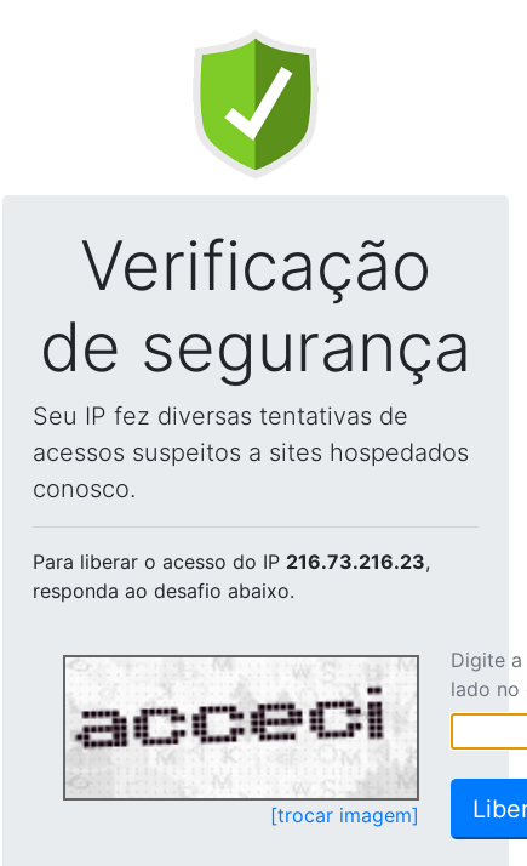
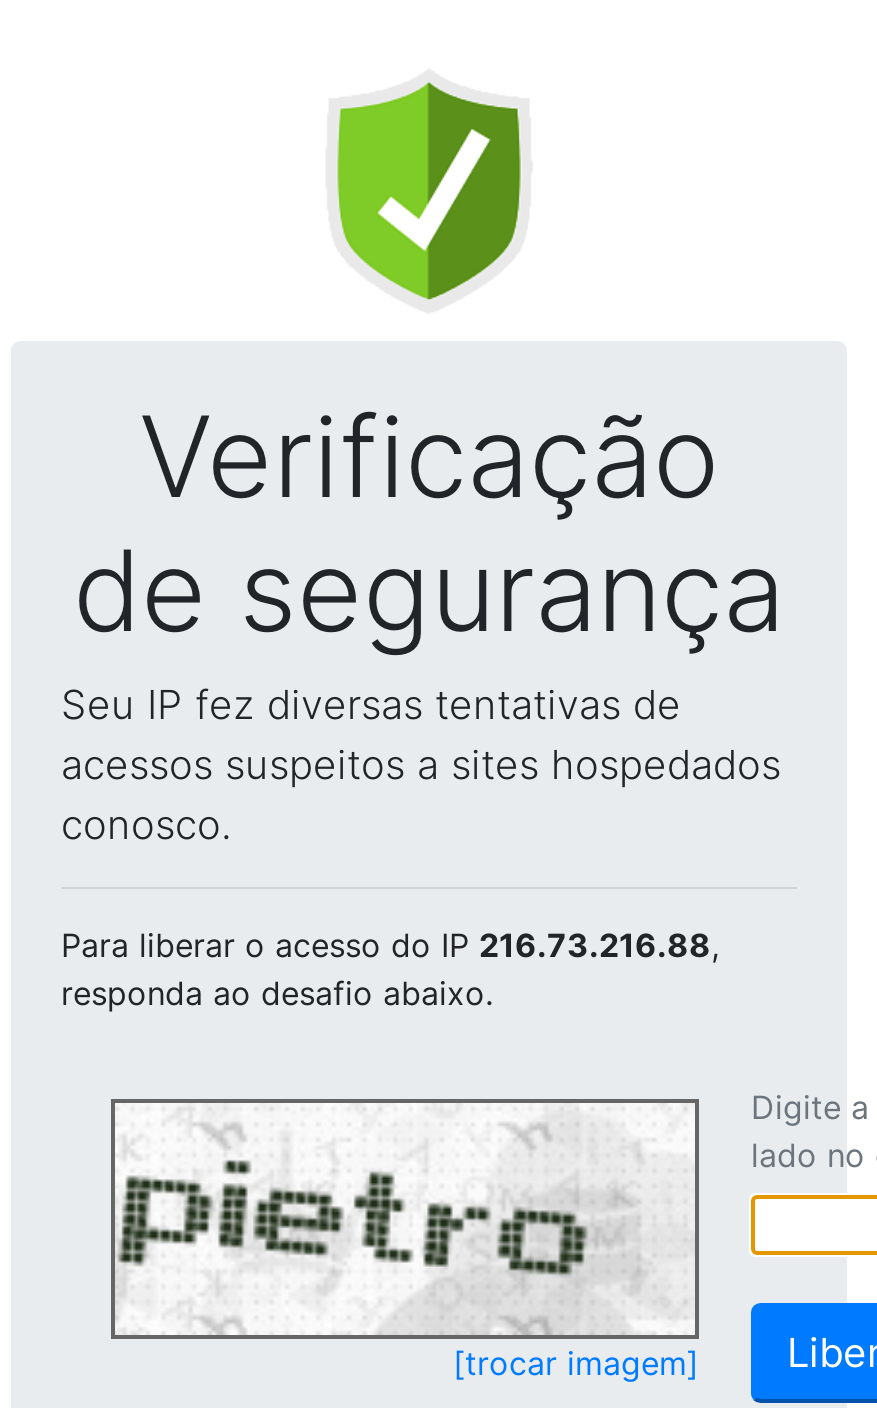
- Para liberar o acesso do IP 216.73.216.23,
+ Para liberar o acesso do IP 216.73.216.88,

- [image]
+ [image]
